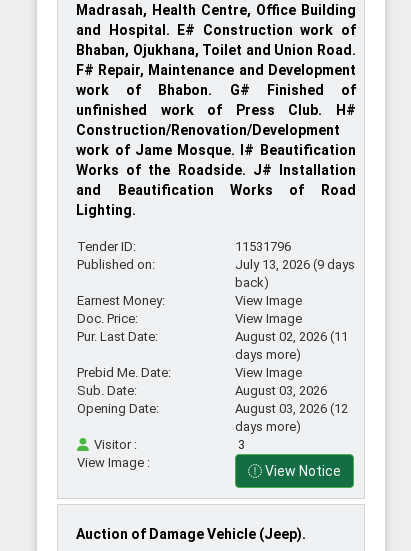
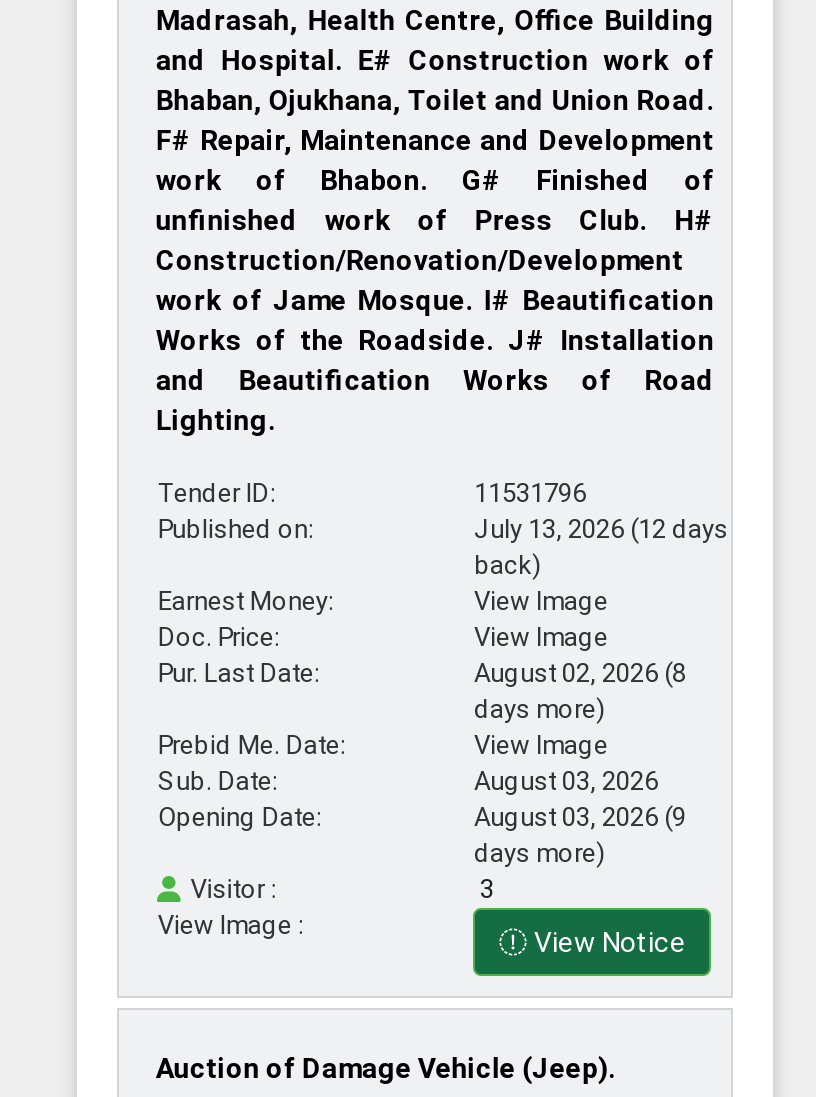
- July 13, 2026 (9 days
+ July 13, 2026 (12 days

- August 02, 2026 (11
+ August 02, 2026 (8

- August 03, 2026 (12
+ August 03, 2026 (9
